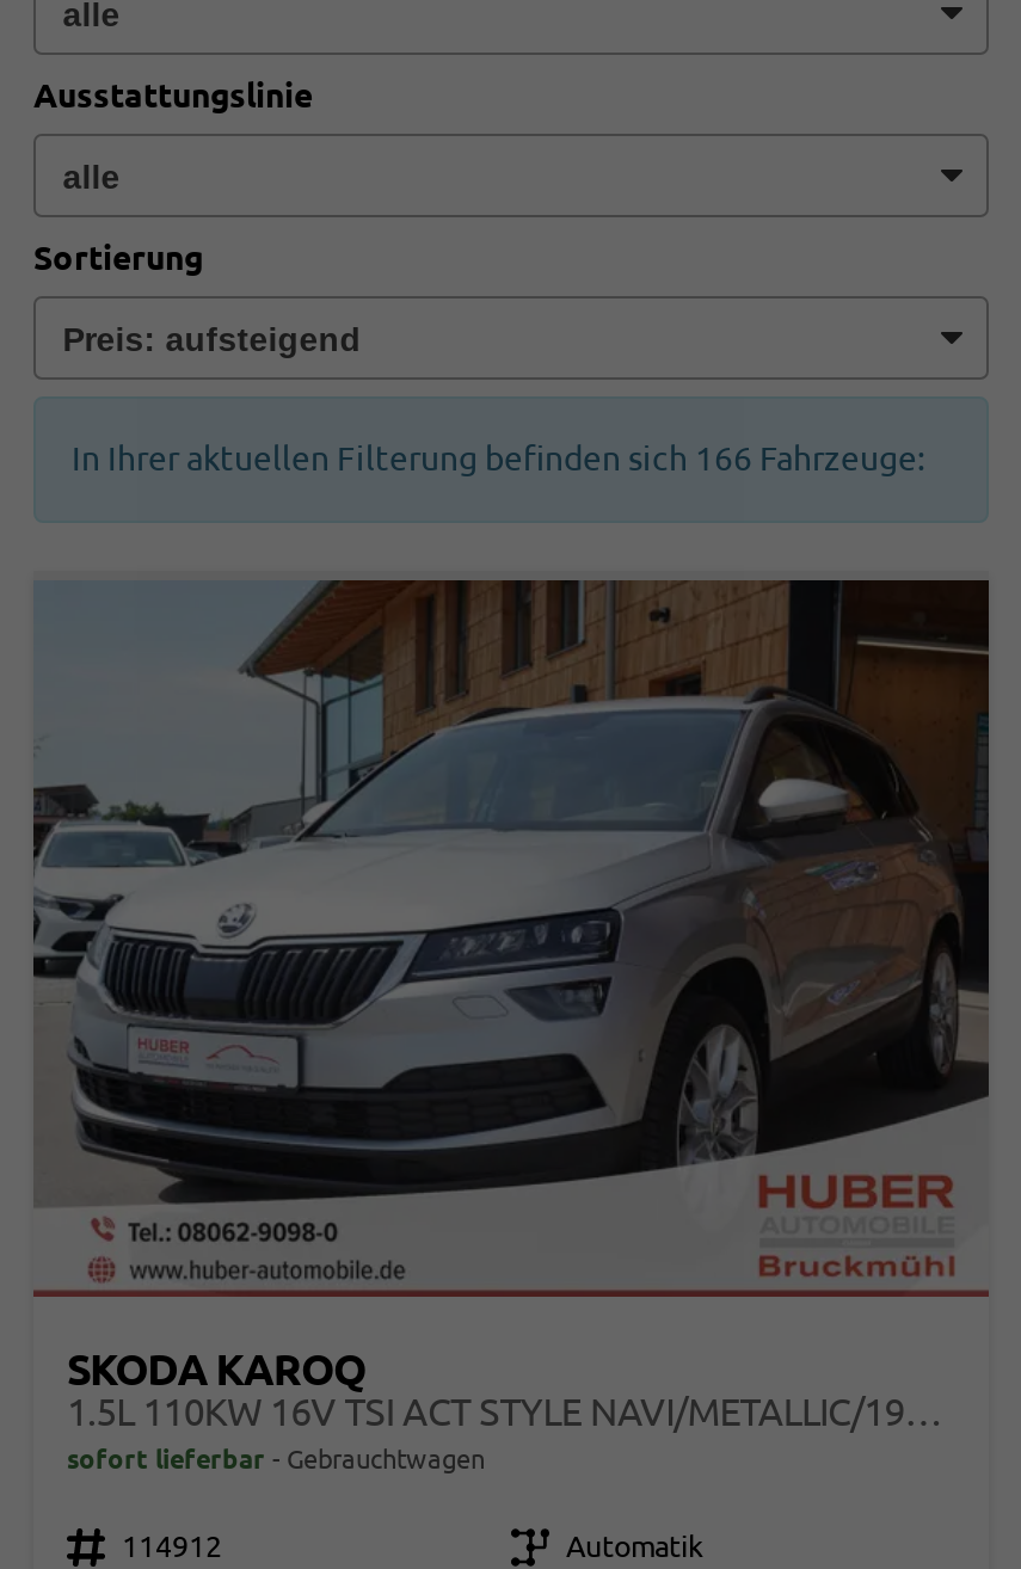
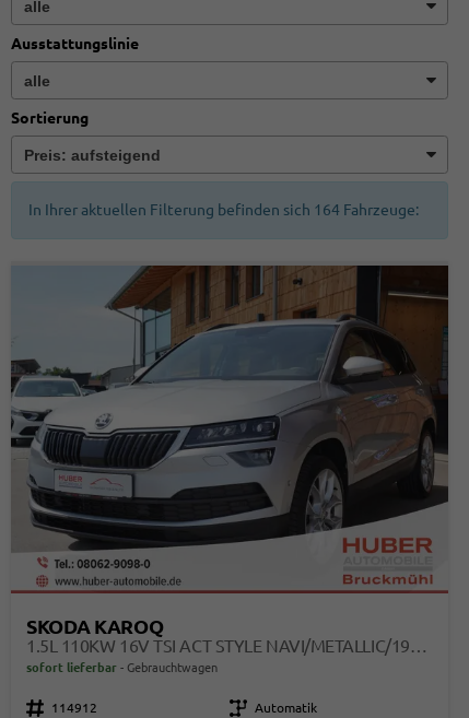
- In Ihrer aktuellen Filterung befinden sich 166 Fahrzeuge:
+ In Ihrer aktuellen Filterung befinden sich 164 Fahrzeuge:
